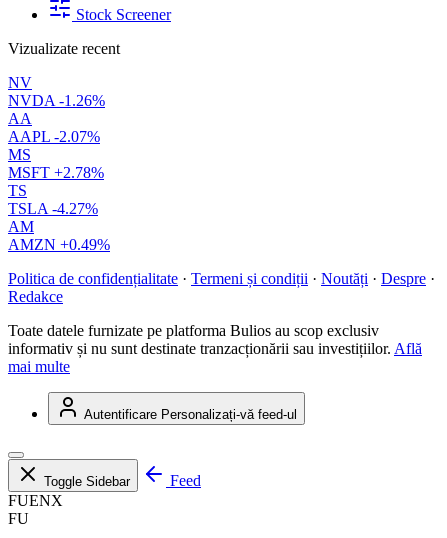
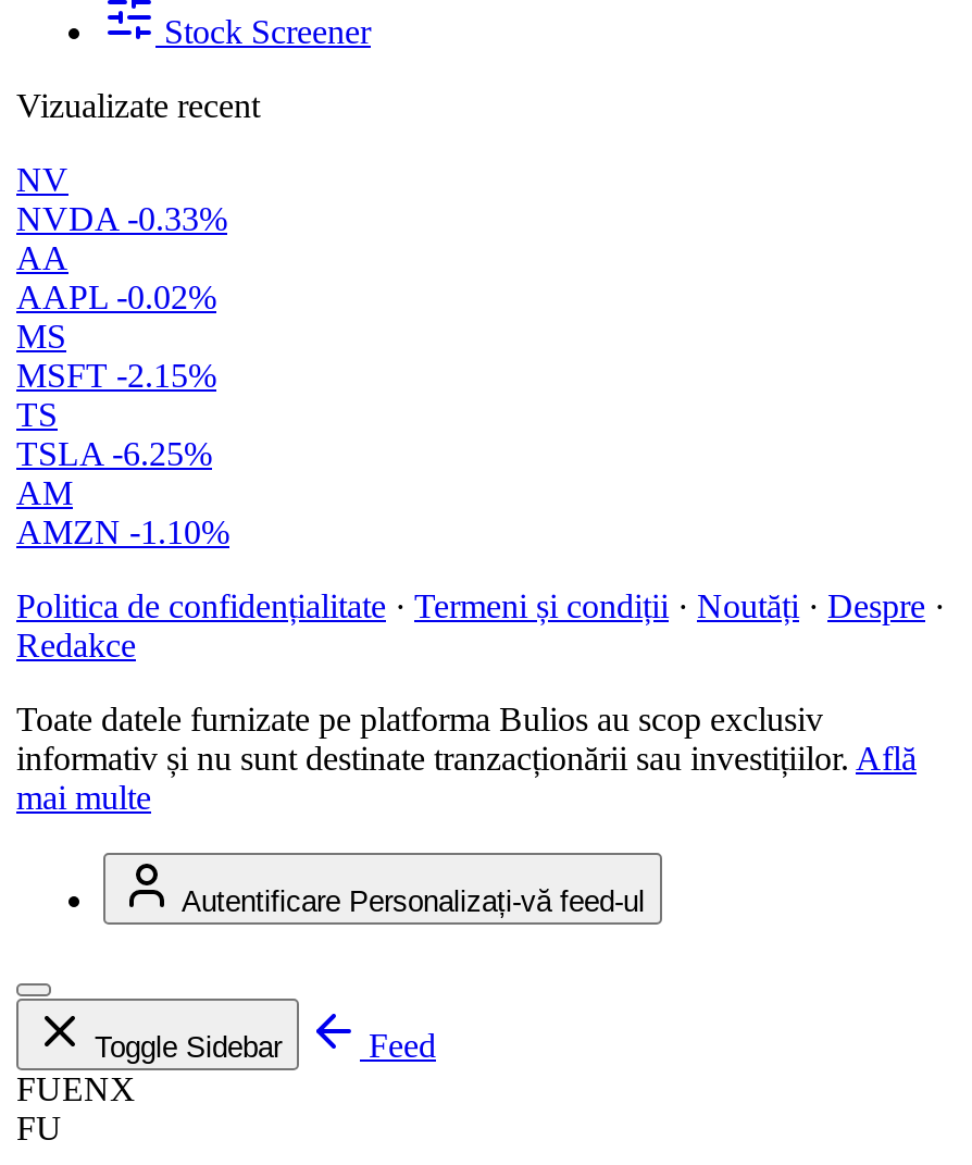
- NVDA -1.26%
+ NVDA -0.33%

- AAPL -2.07%
+ AAPL -0.02%

- MSFT +2.78%
+ MSFT -2.15%

- TSLA -4.27%
+ TSLA -6.25%

- AMZN +0.49%
+ AMZN -1.10%
